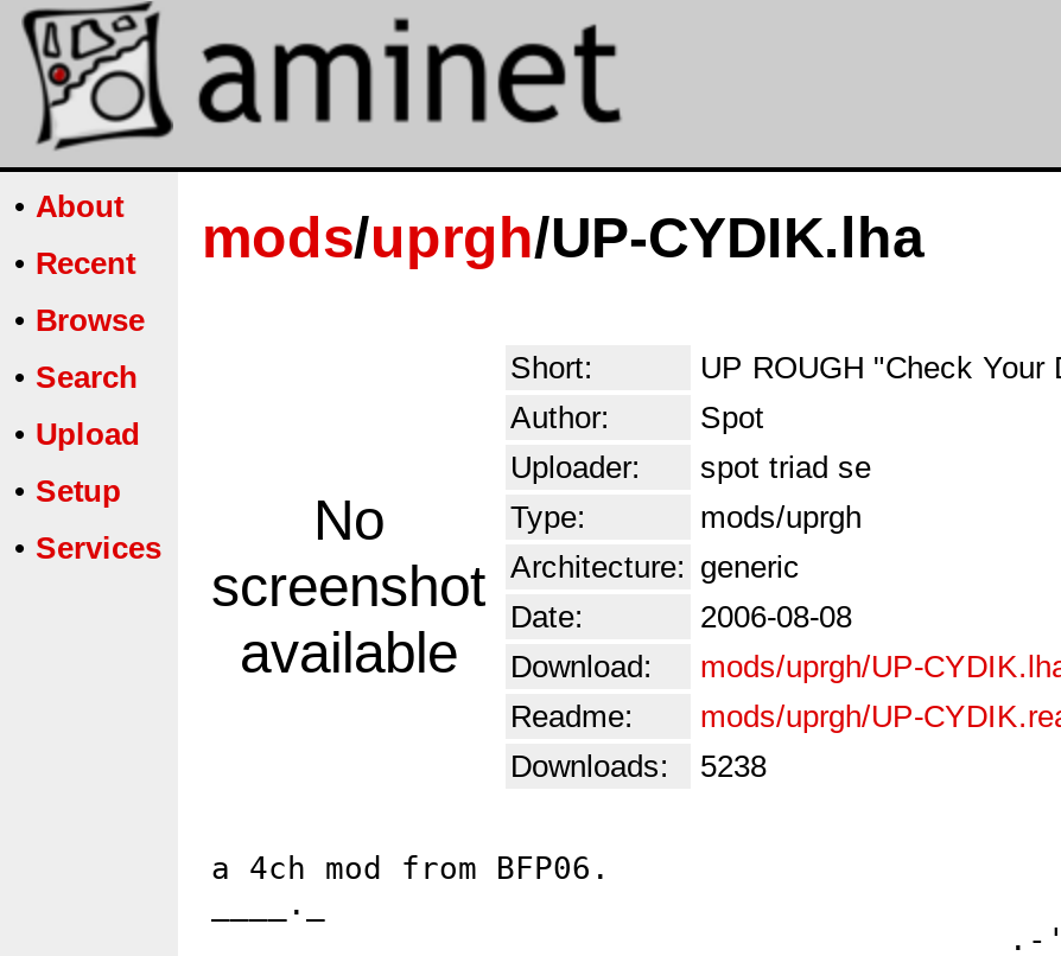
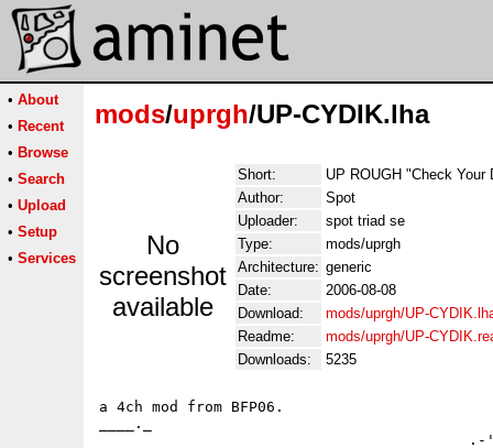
- Downloads: 5238
+ Downloads: 5235
